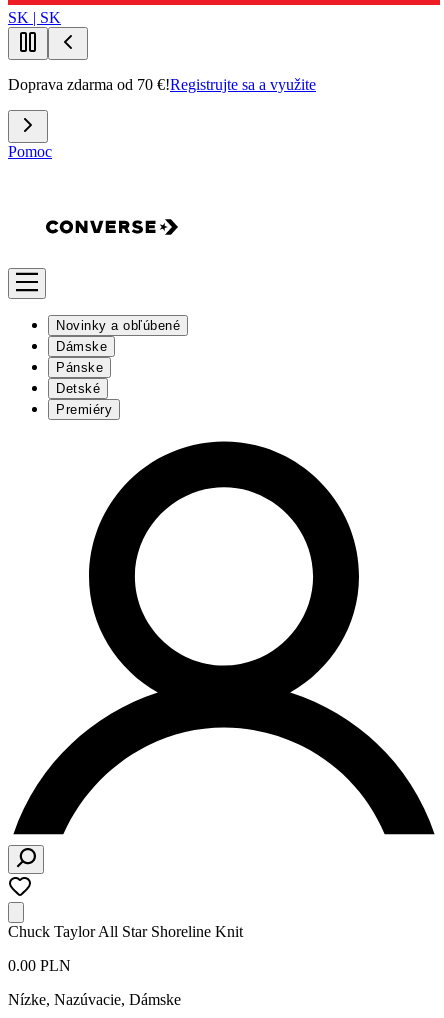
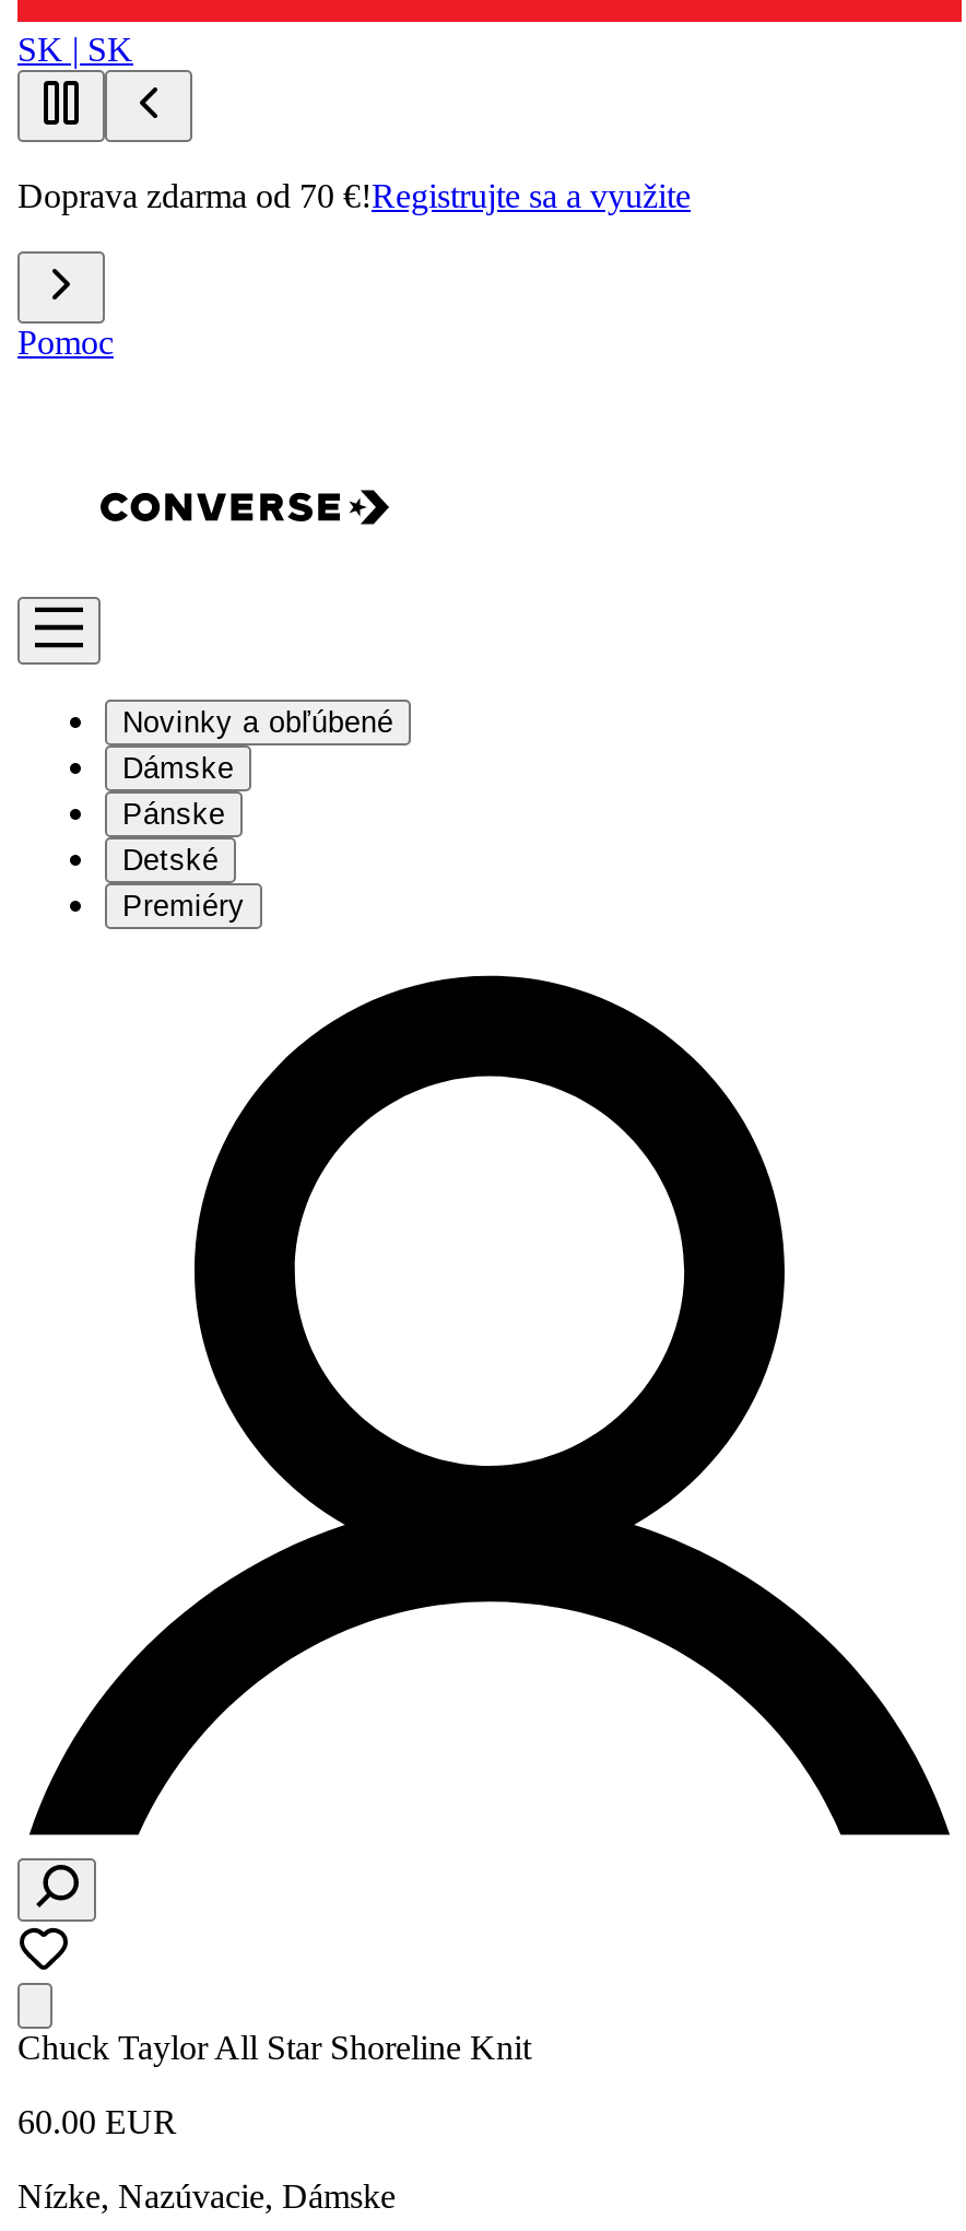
- 0.00 PLN
+ 60.00 EUR
